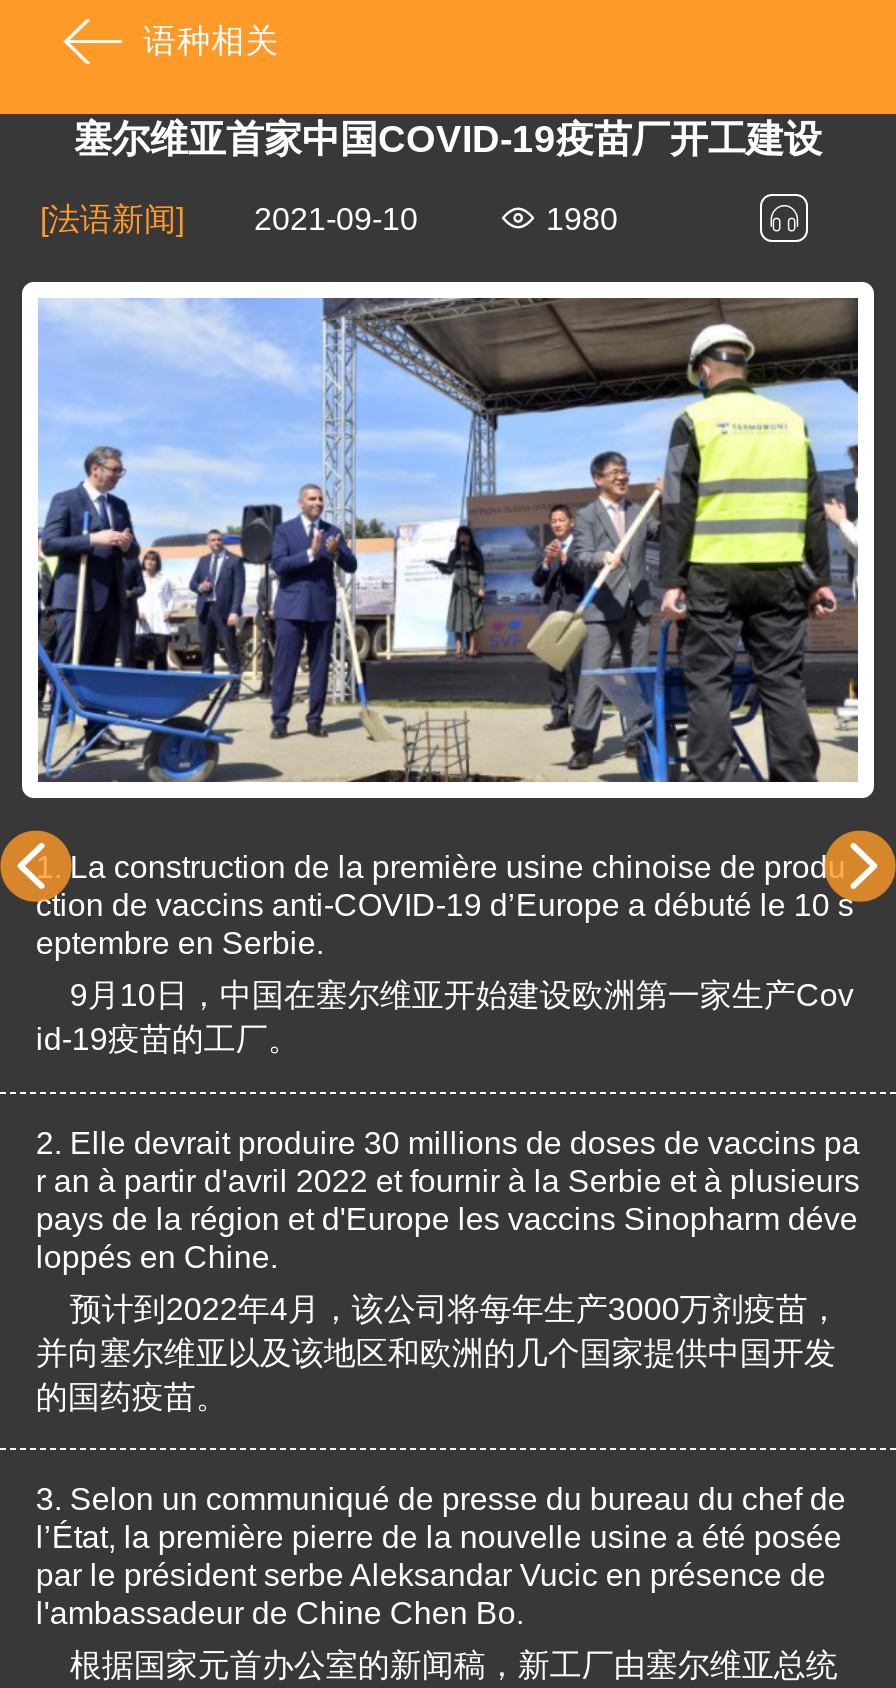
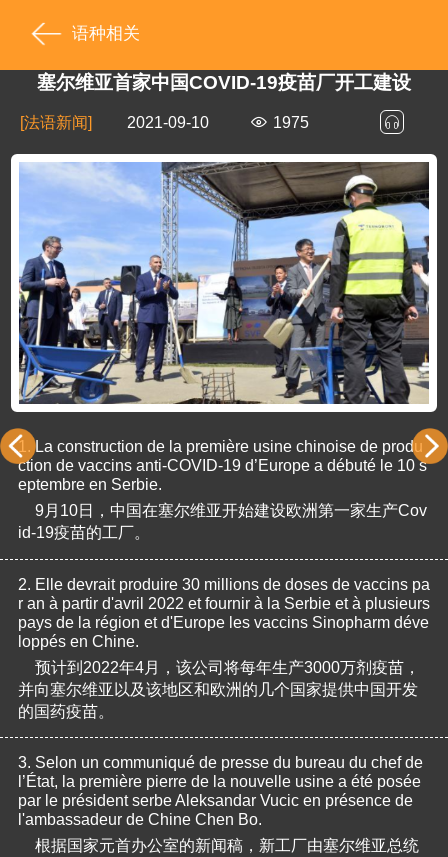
- 1980
+ 1975
